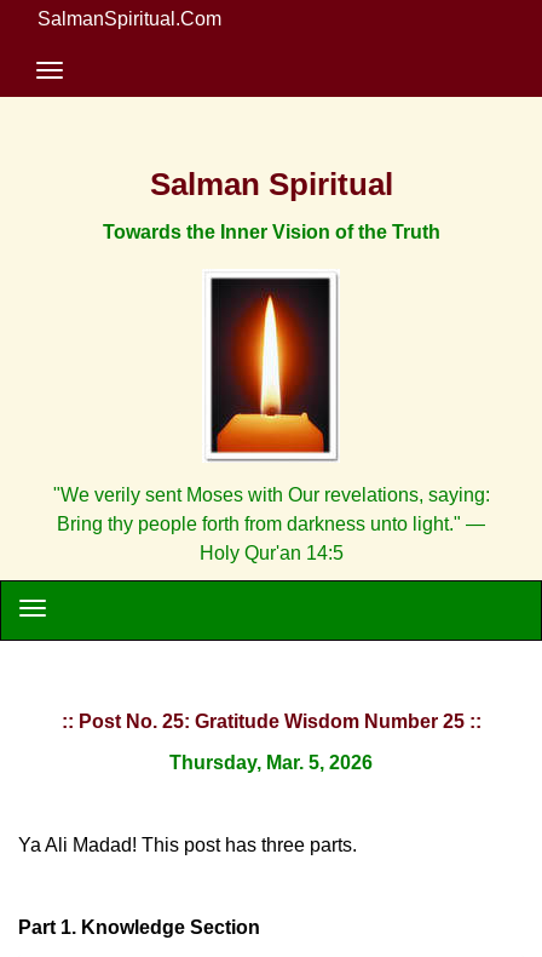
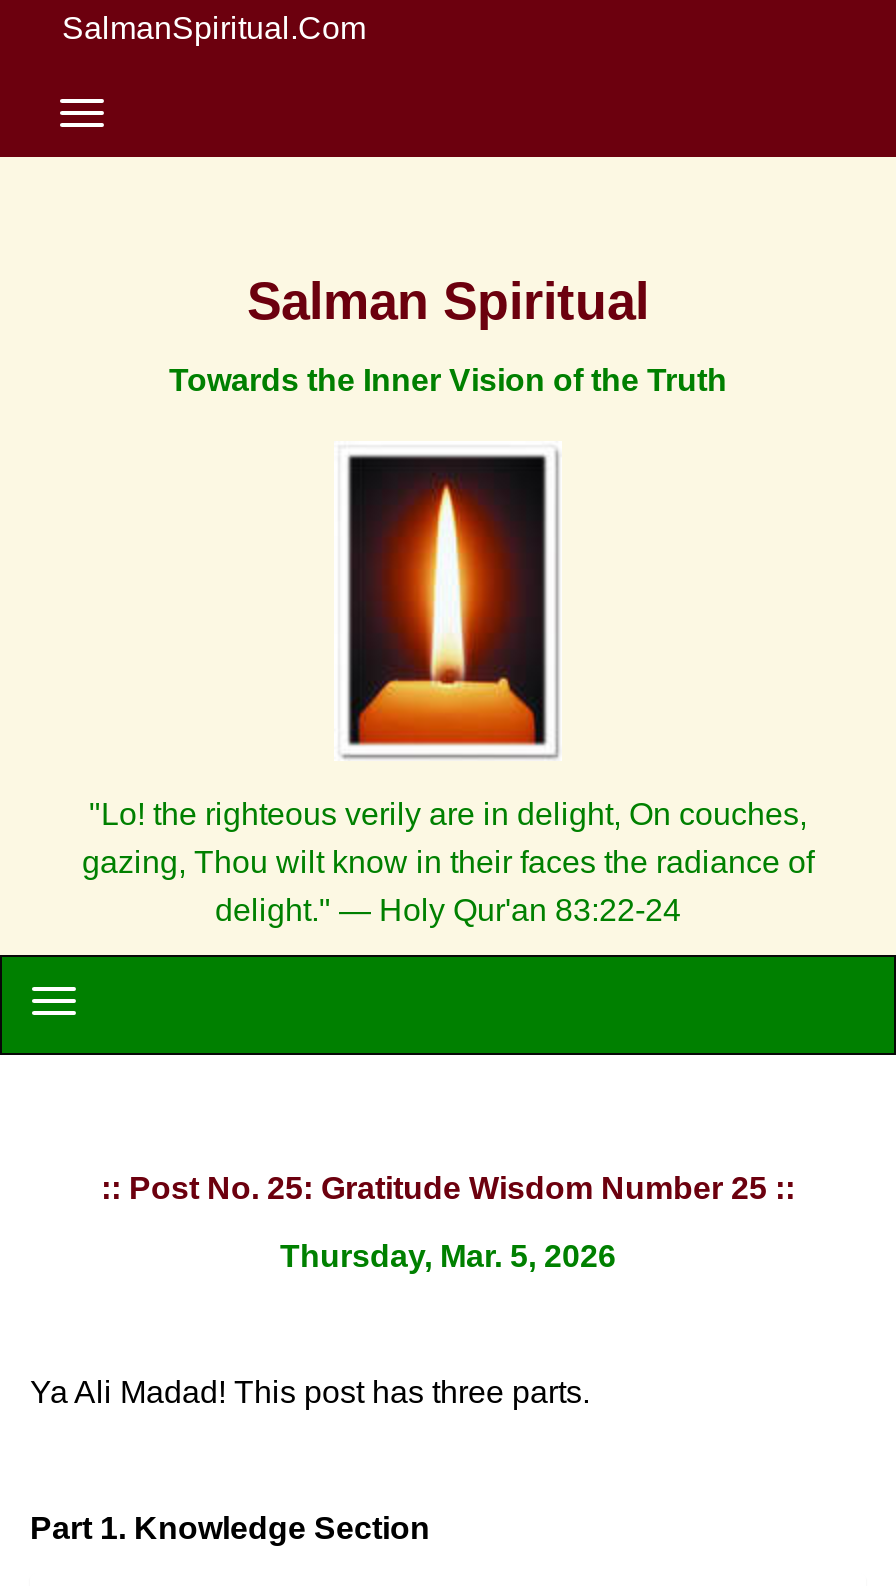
- "We verily sent Moses with Our revelations, saying:
- Bring thy people forth from darkness unto light." —
- Holy Qur'an 14:5
+ "Lo! the righteous verily are in delight, On couches,
+ gazing, Thou wilt know in their faces the radiance of
+ delight." — Holy Qur'an 83:22-24
